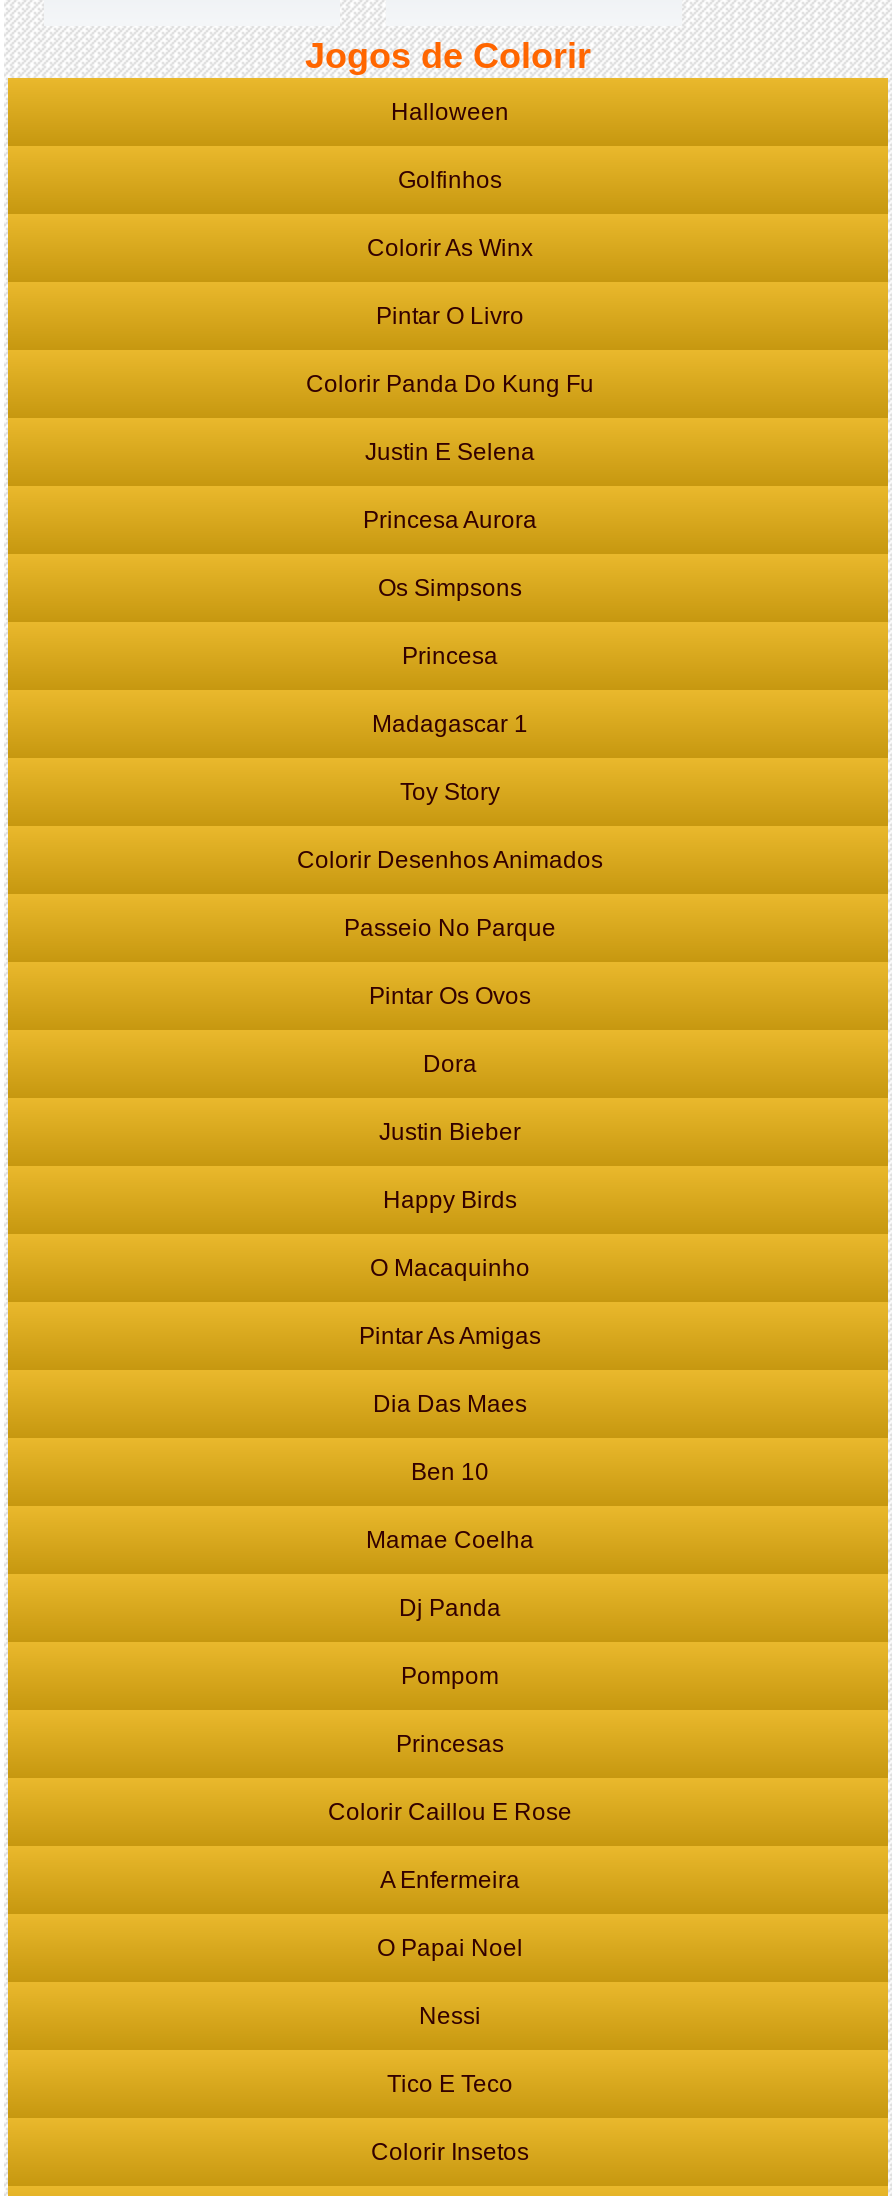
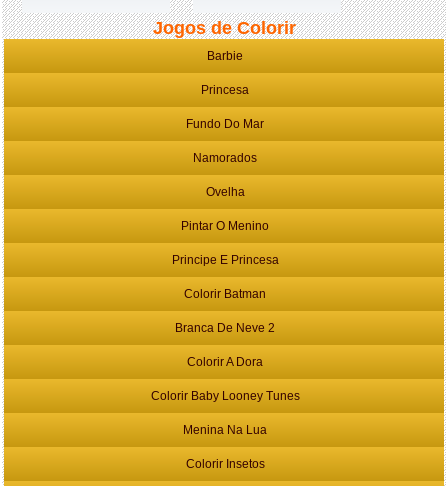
- Halloween
- Golfinhos
- Colorir As Winx
- Pintar O Livro
- Colorir Panda Do Kung Fu
- Justin E Selena
- Princesa Aurora
- Os Simpsons
+ Barbie

- Madagascar 1
- Toy Story
- Colorir Desenhos Animados
- Passeio No Parque
- Pintar Os Ovos
- Dora
- Justin Bieber
- Happy Birds
- O Macaquinho
- Pintar As Amigas
- Dia Das Maes
- Ben 10
- Mamae Coelha
- Dj Panda
- Pompom
- Princesas
- Colorir Caillou E Rose
- A Enfermeira
- O Papai Noel
- Nessi
- Tico E Teco
+ Fundo Do Mar
+ Namorados
+ Ovelha
+ Pintar O Menino
+ Principe E Princesa
+ Colorir Batman
+ Branca De Neve 2
+ Colorir A Dora
+ Colorir Baby Looney Tunes
+ Menina Na Lua
